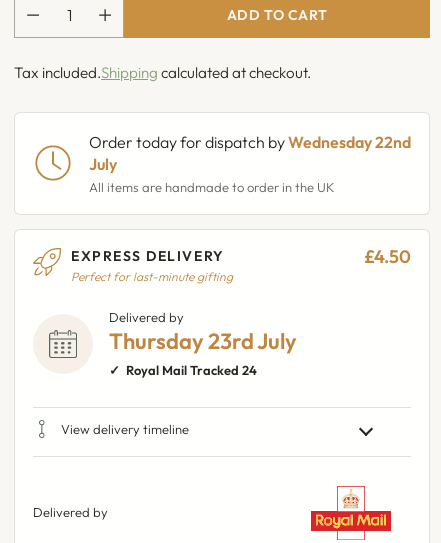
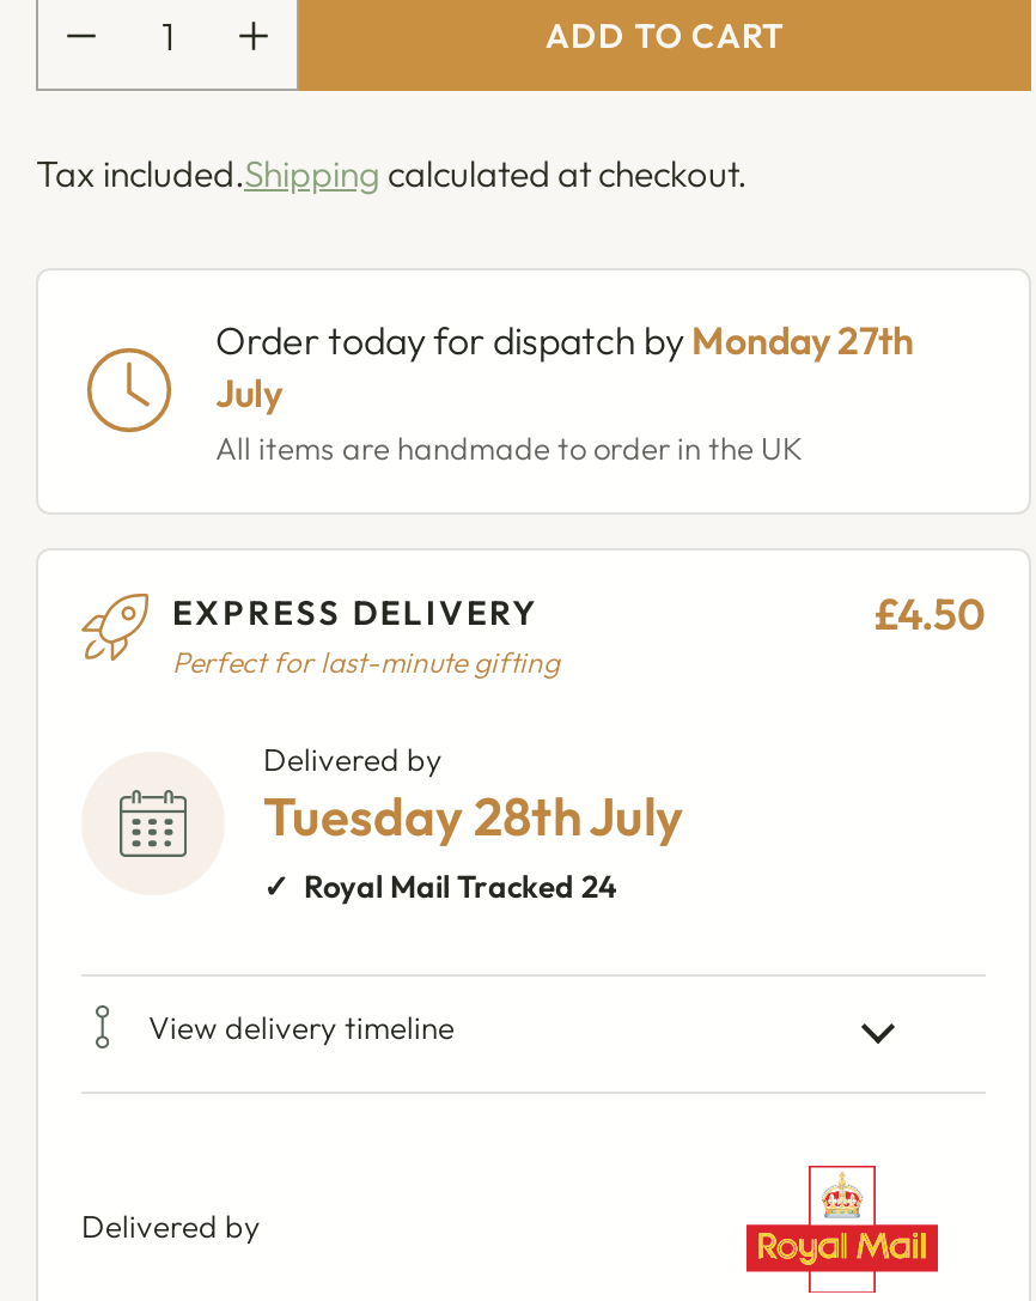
- Order today for dispatch by Wednesday 22nd
+ Order today for dispatch by Monday 27th

- Thursday 23rd July
+ Tuesday 28th July
